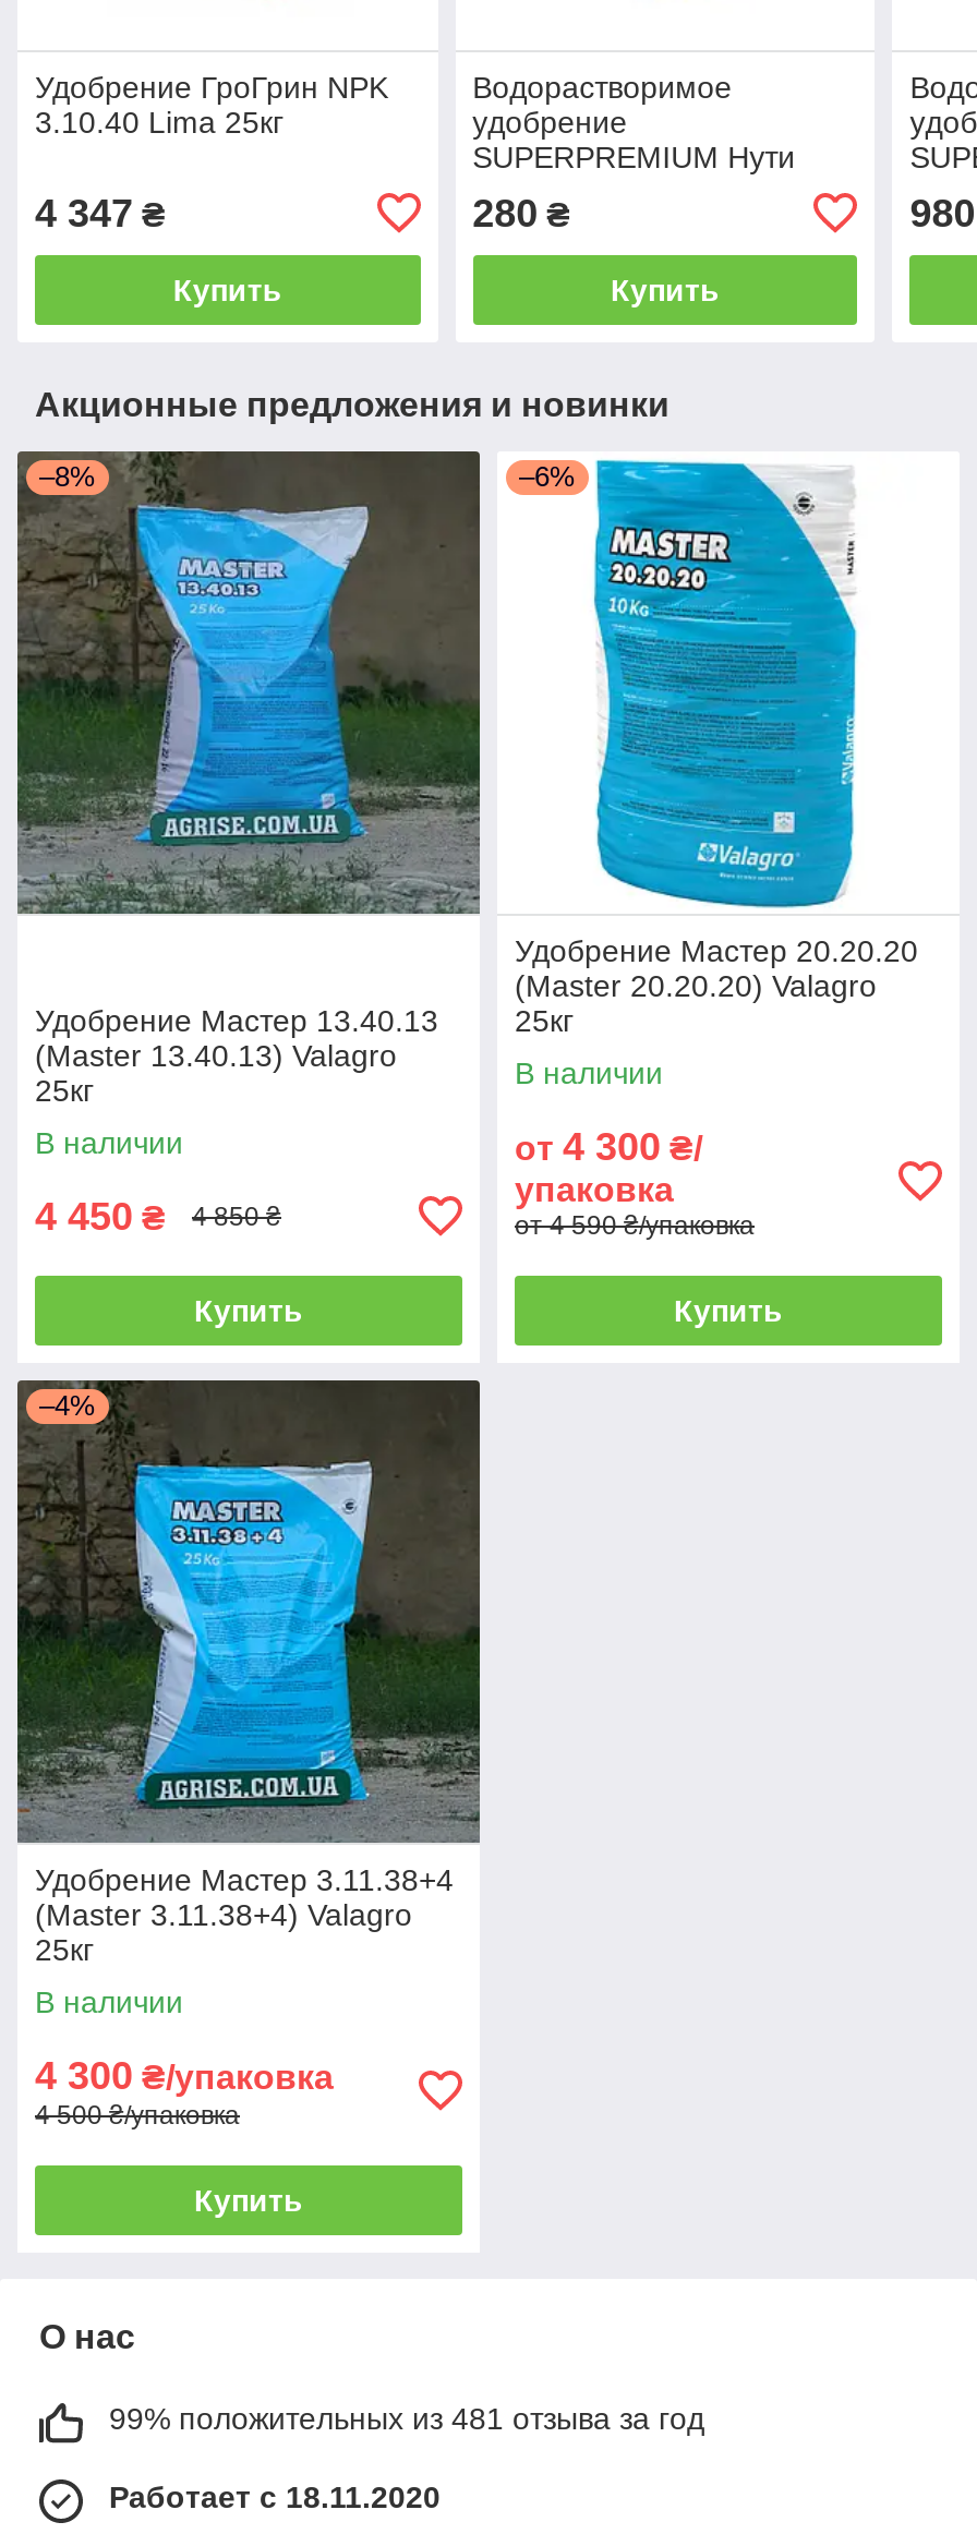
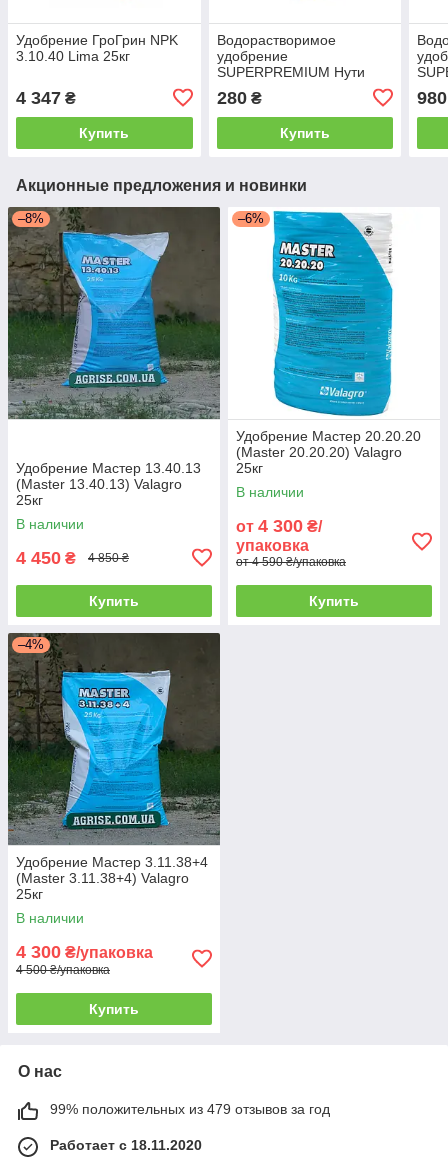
- 99% положительных из 481 отзыва за год
+ 99% положительных из 479 отзывов за год
